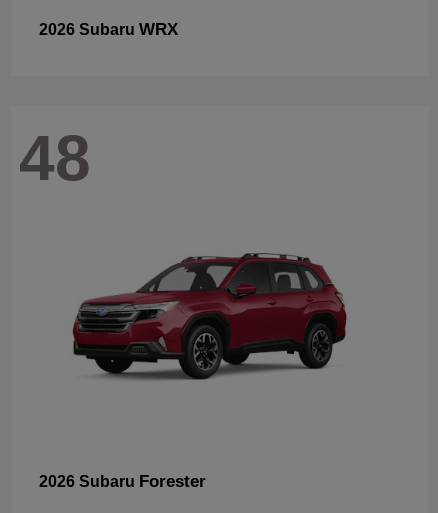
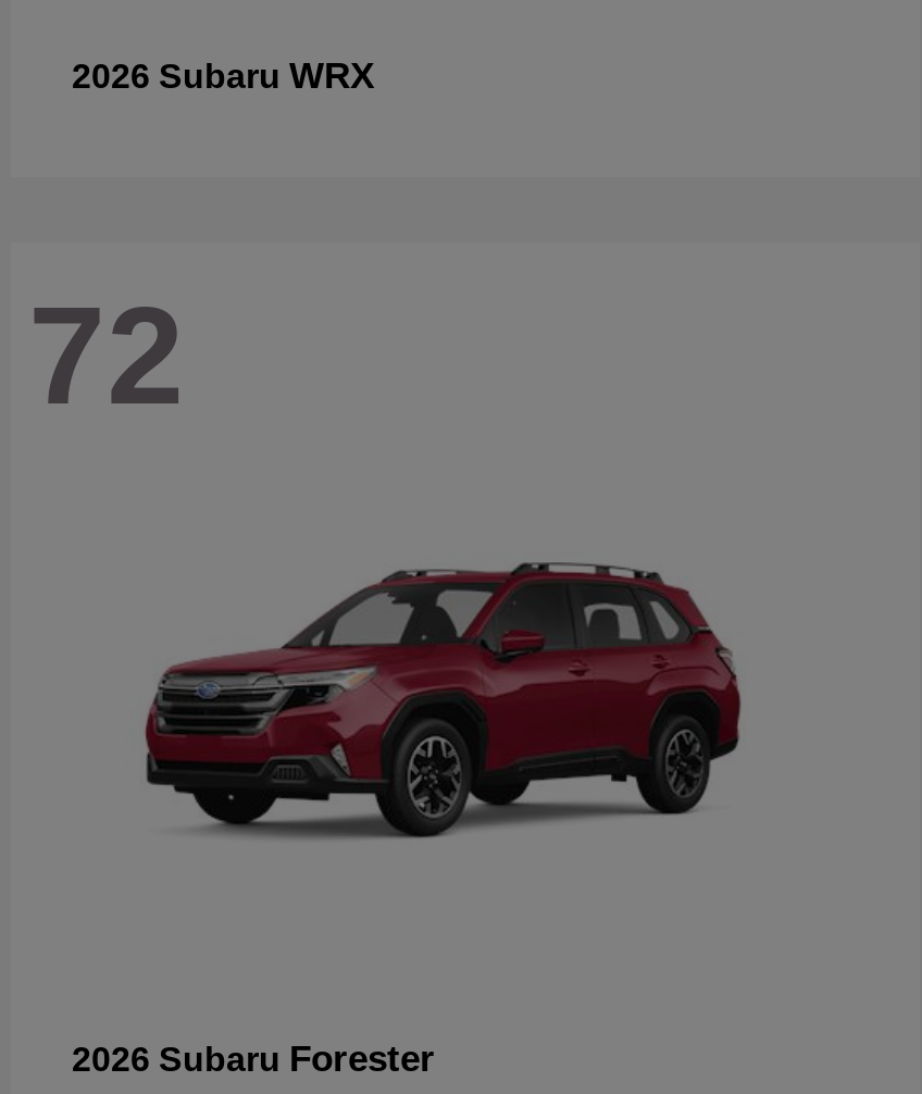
- 48
+ 72
